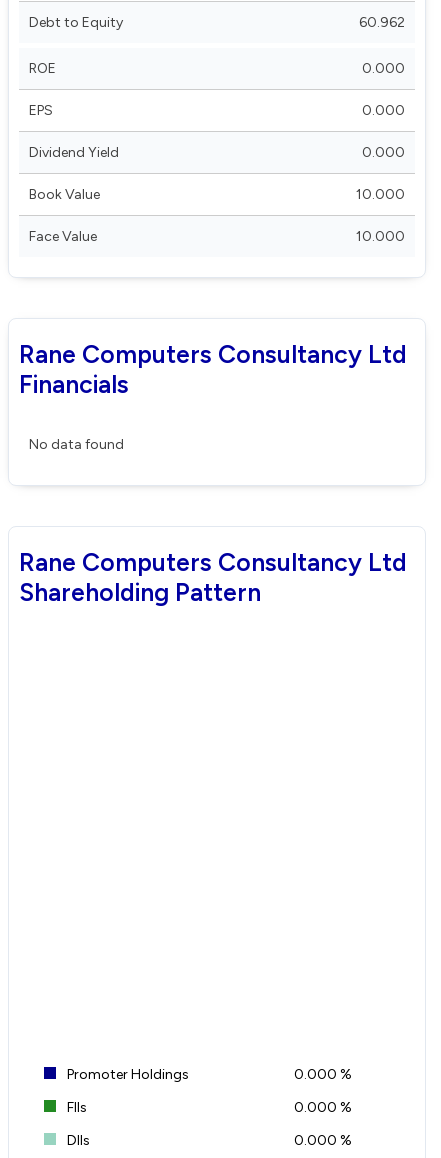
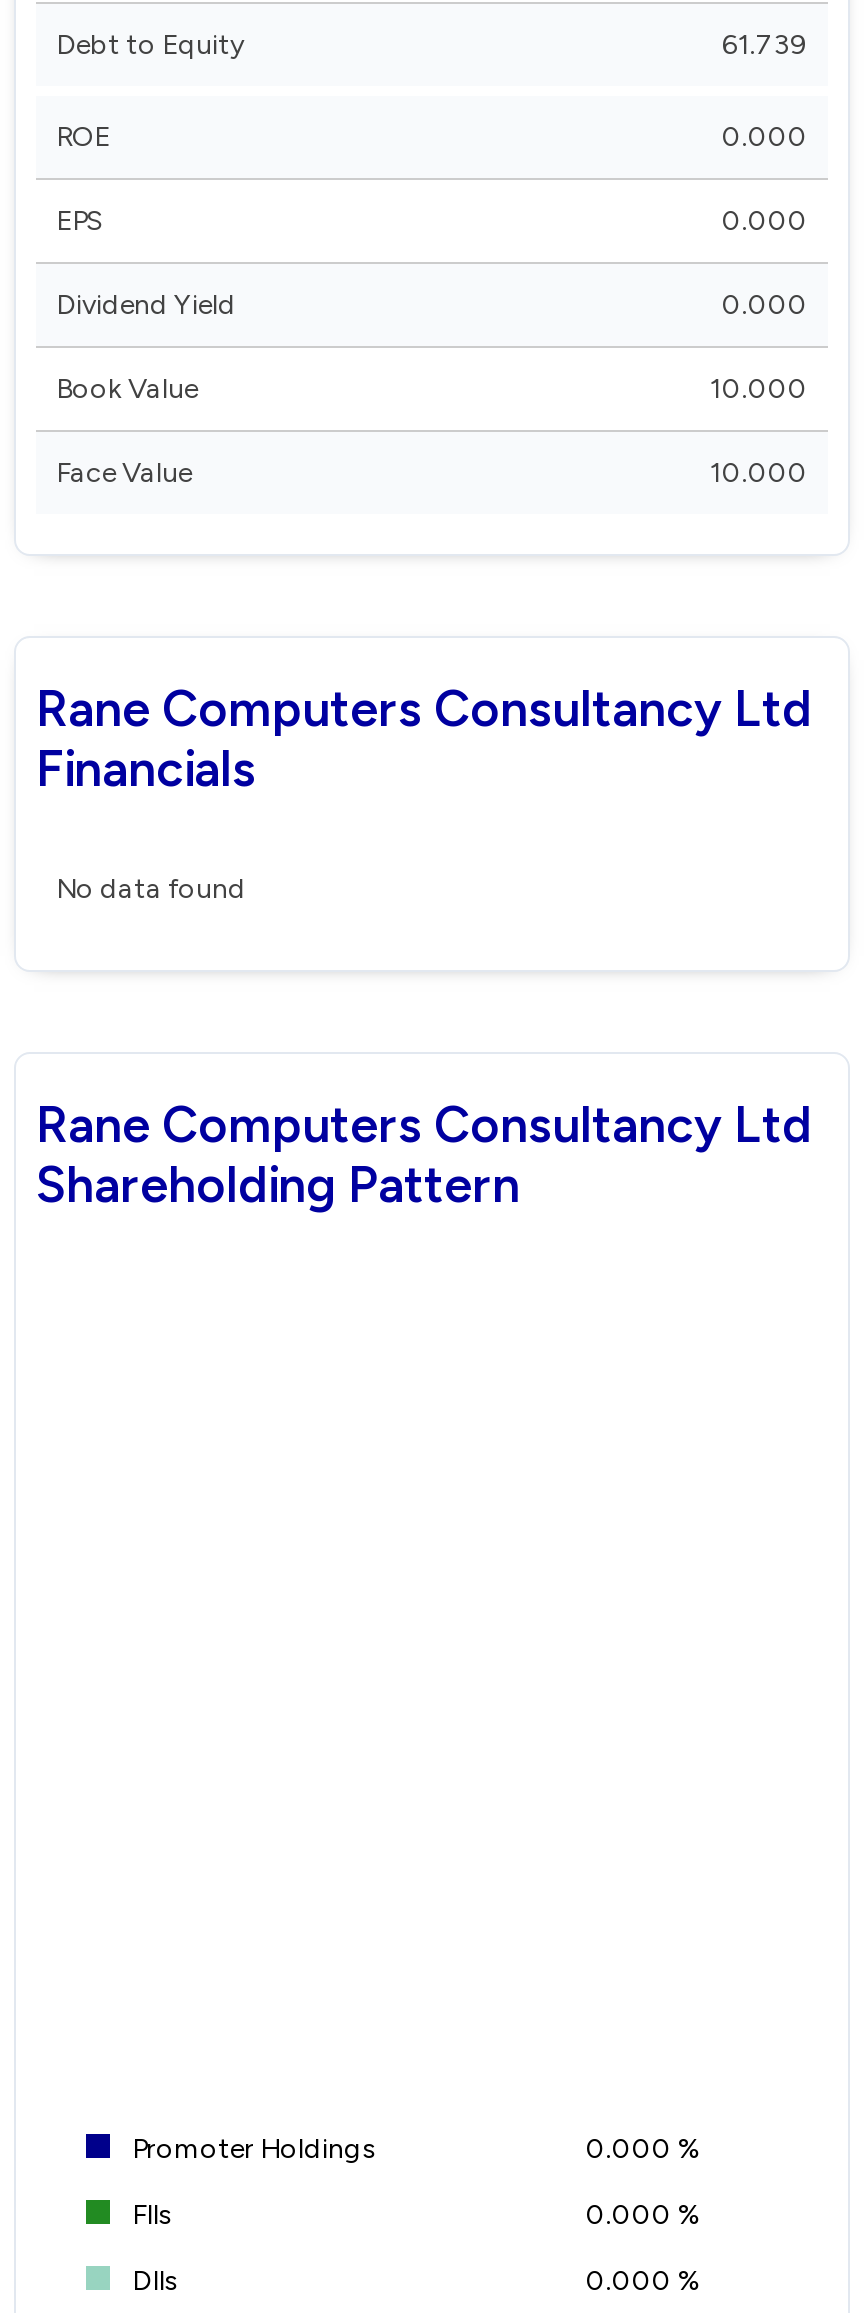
- 60.962
+ 61.739
